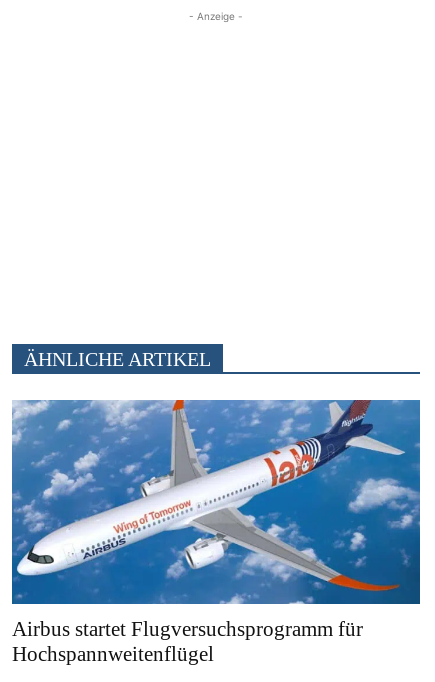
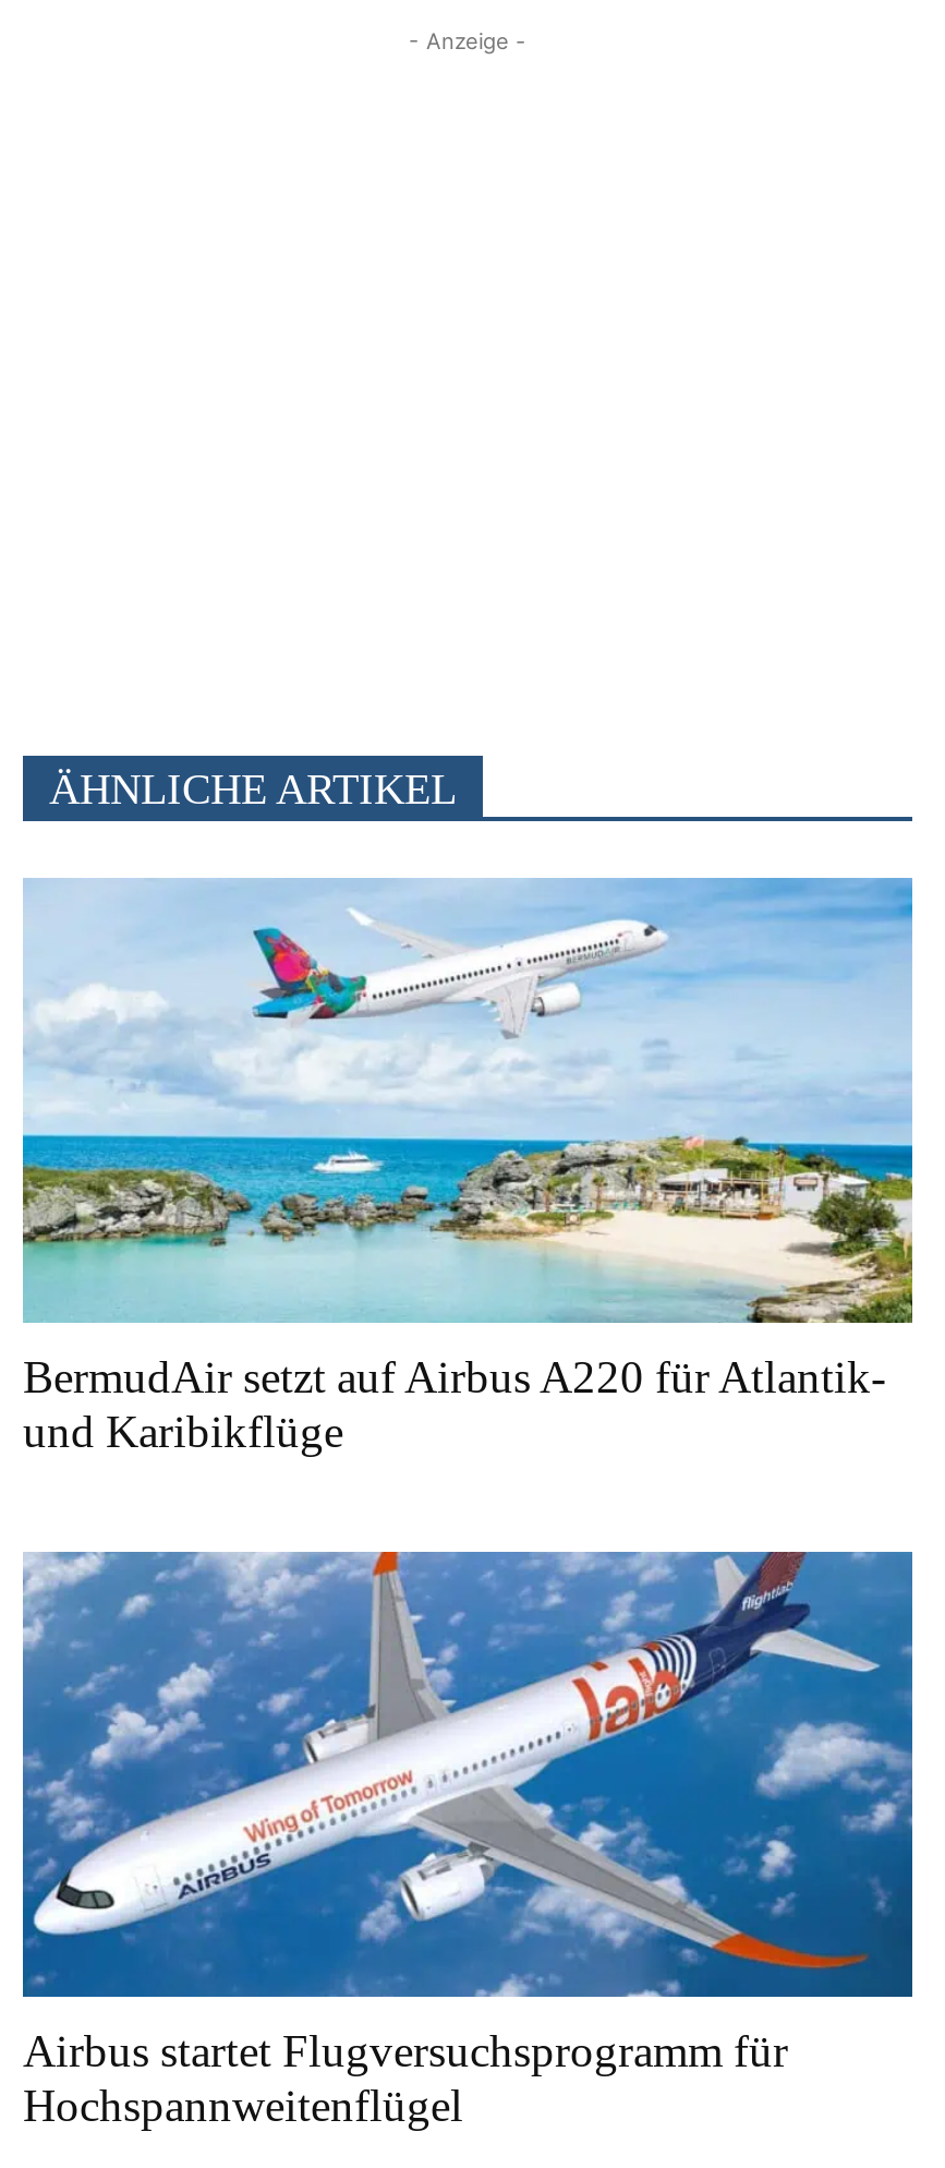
+ [image]
+ BermudAir setzt auf Airbus A220 für Atlantik-
+ und Karibikflüge
